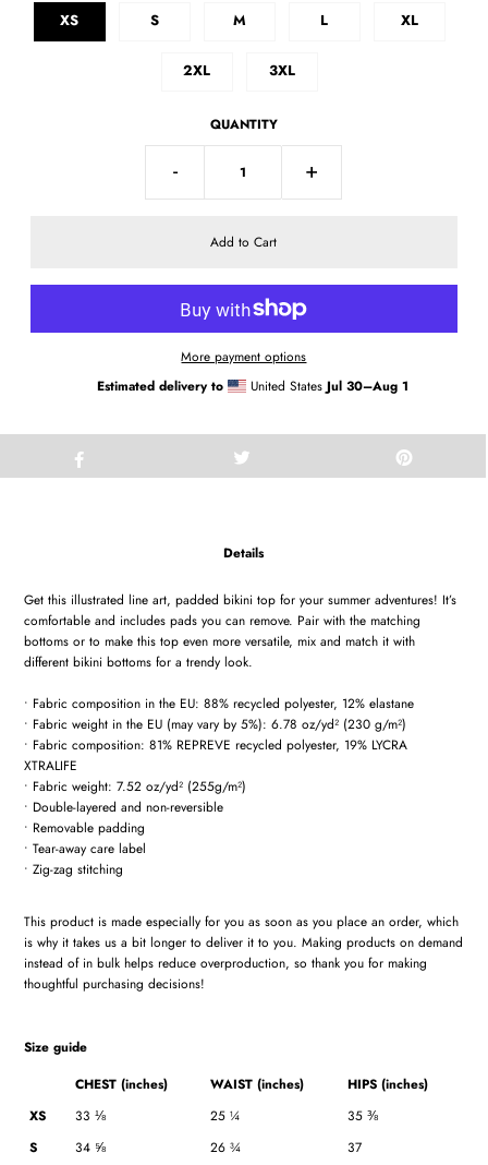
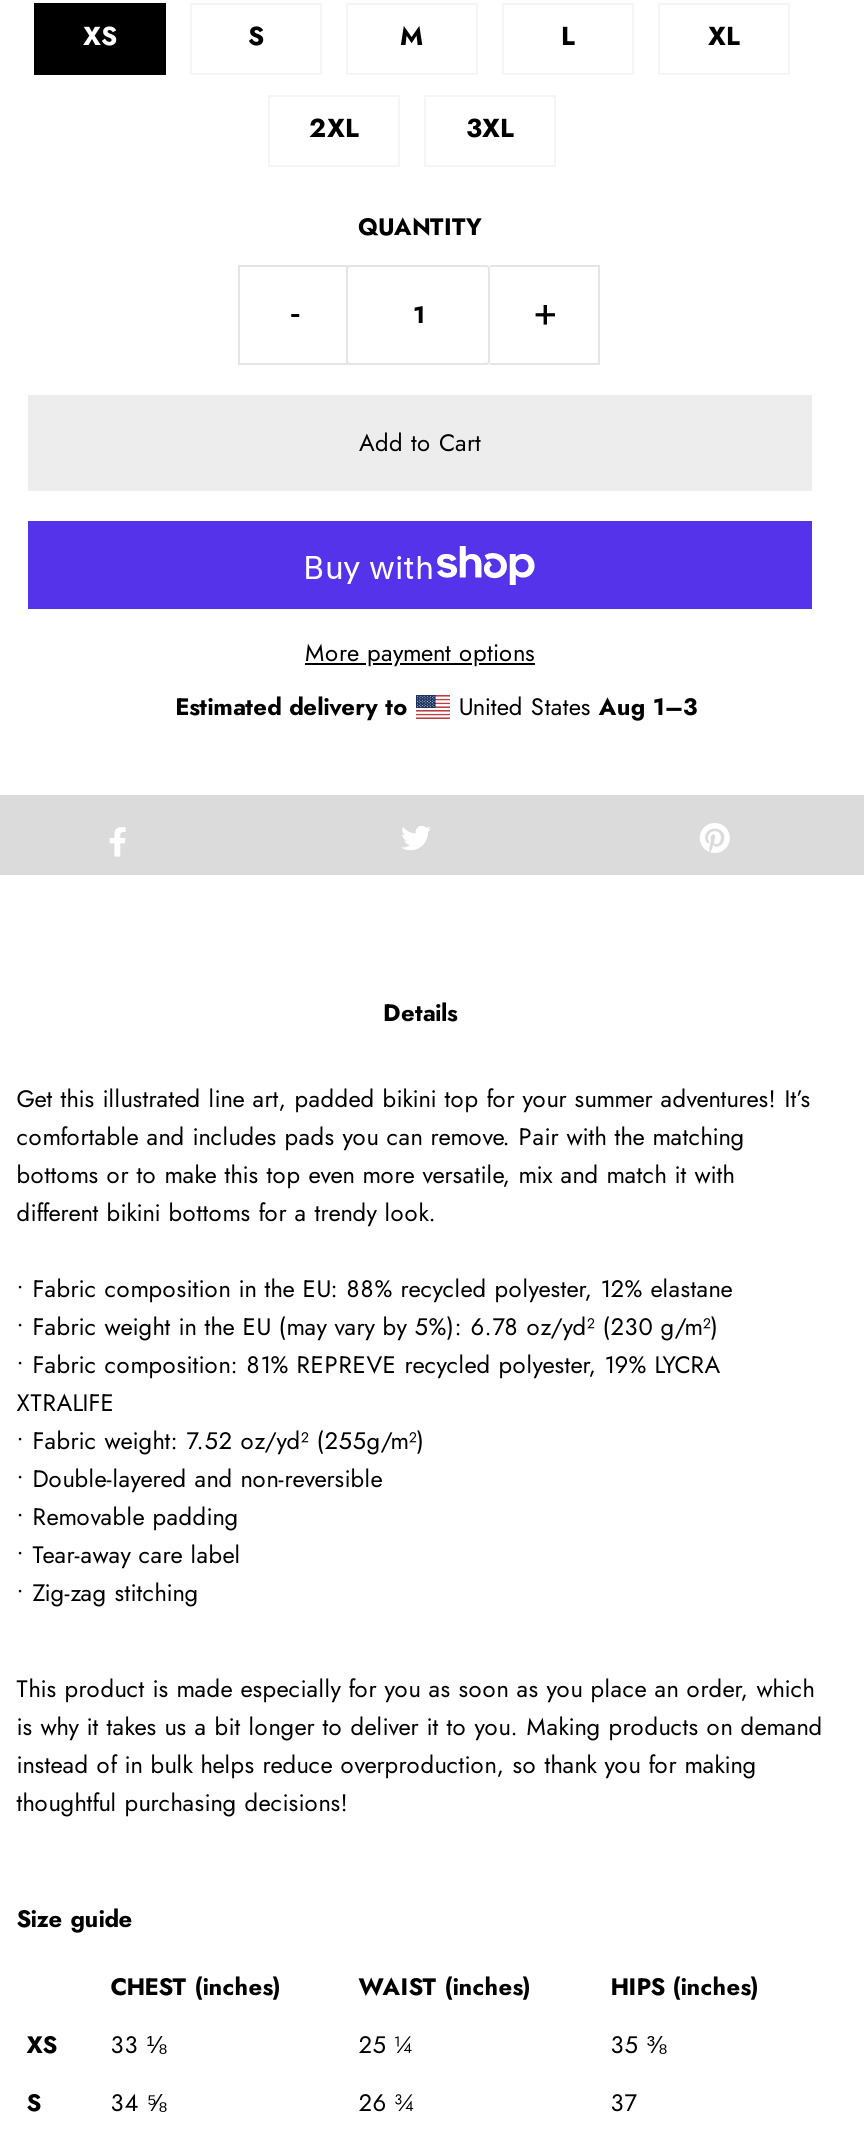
- United States Jul 30–Aug 1
+ United States Aug 1–3
